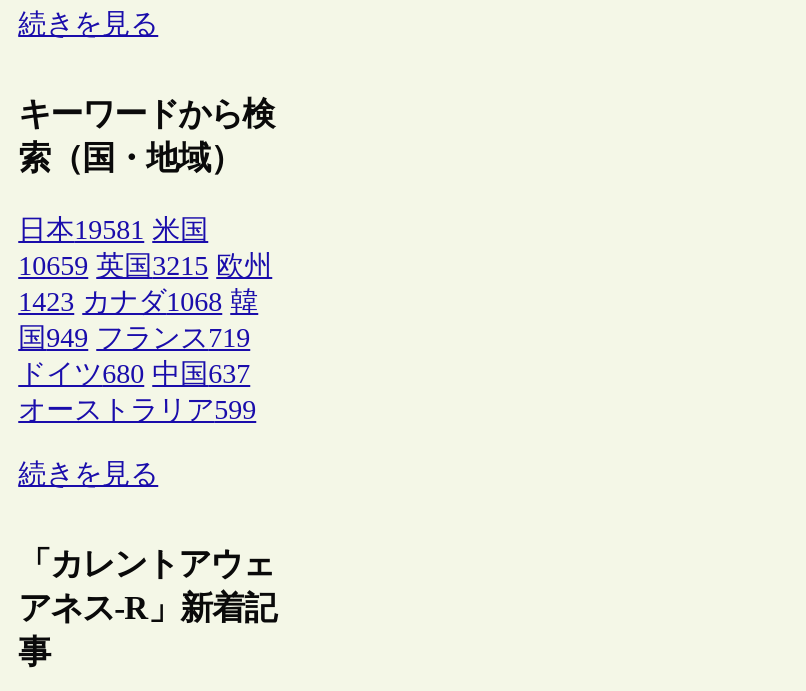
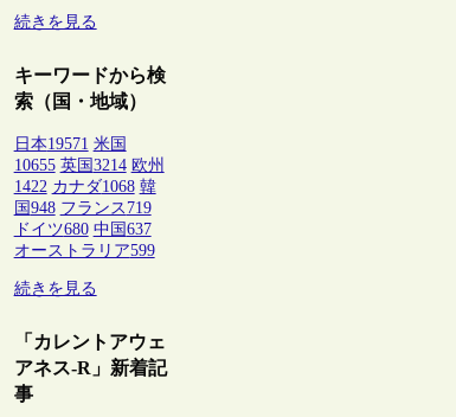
- 日本19581 米国
+ 日本19571 米国

- 10659 英国3215 欧州
+ 10655 英国3214 欧州

- 1423 カナダ1068 韓
+ 1422 カナダ1068 韓

- 国949 フランス719
+ 国948 フランス719
